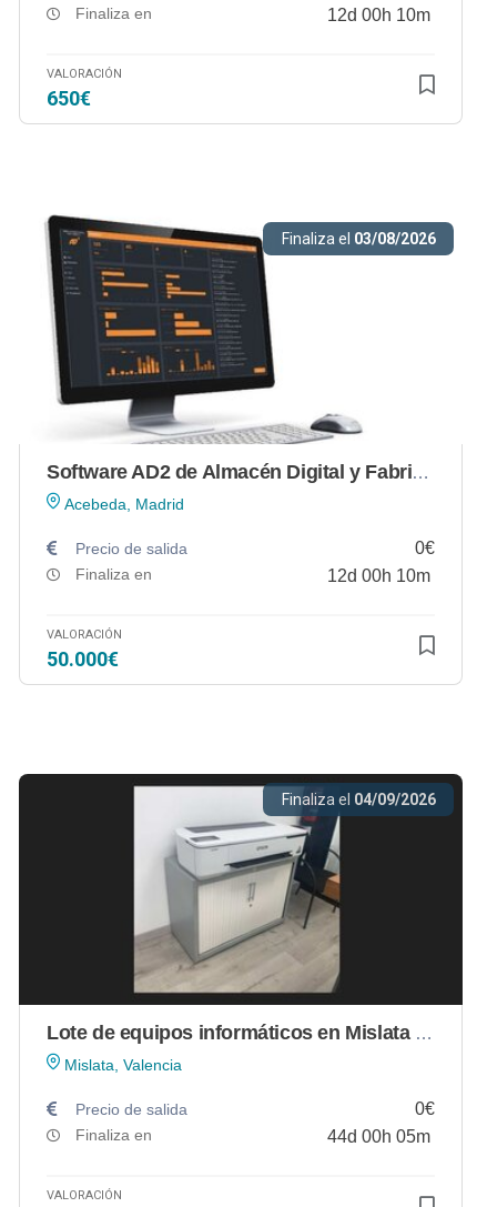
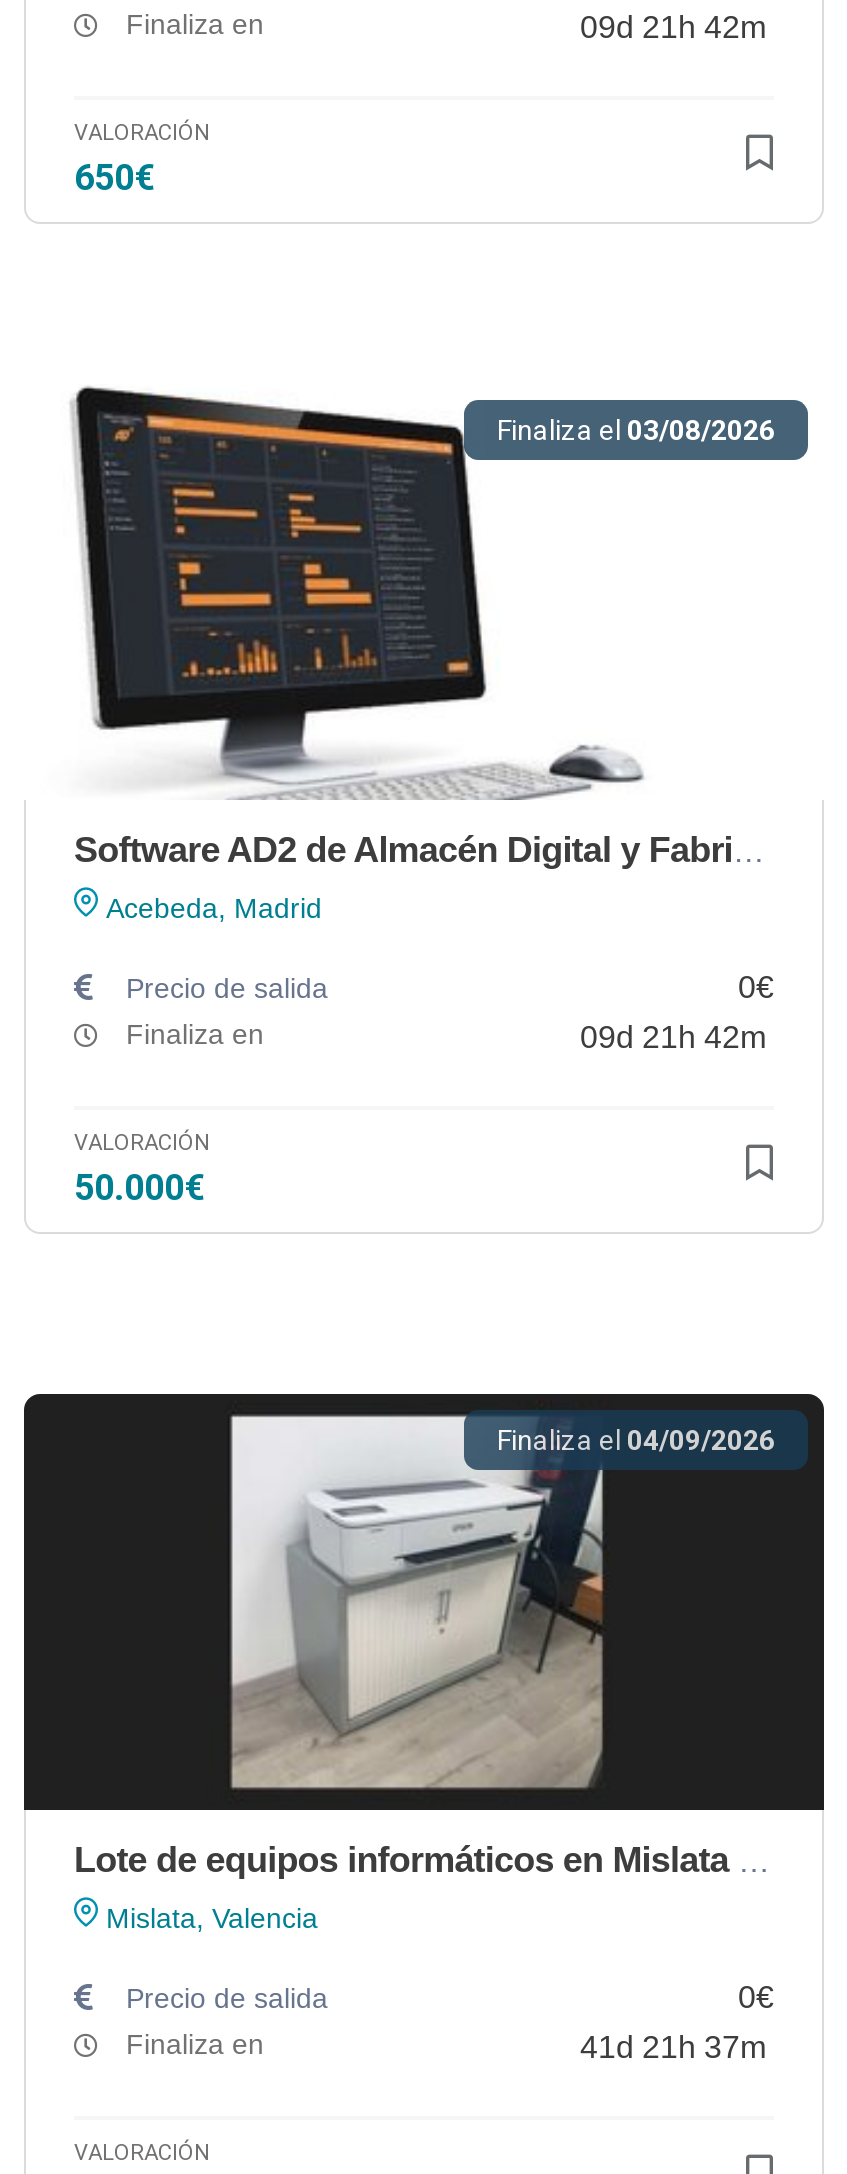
- 12d 00h 10m
+ 09d 21h 42m

- 12d 00h 10m
+ 09d 21h 42m

- 44d 00h 05m
+ 41d 21h 37m
